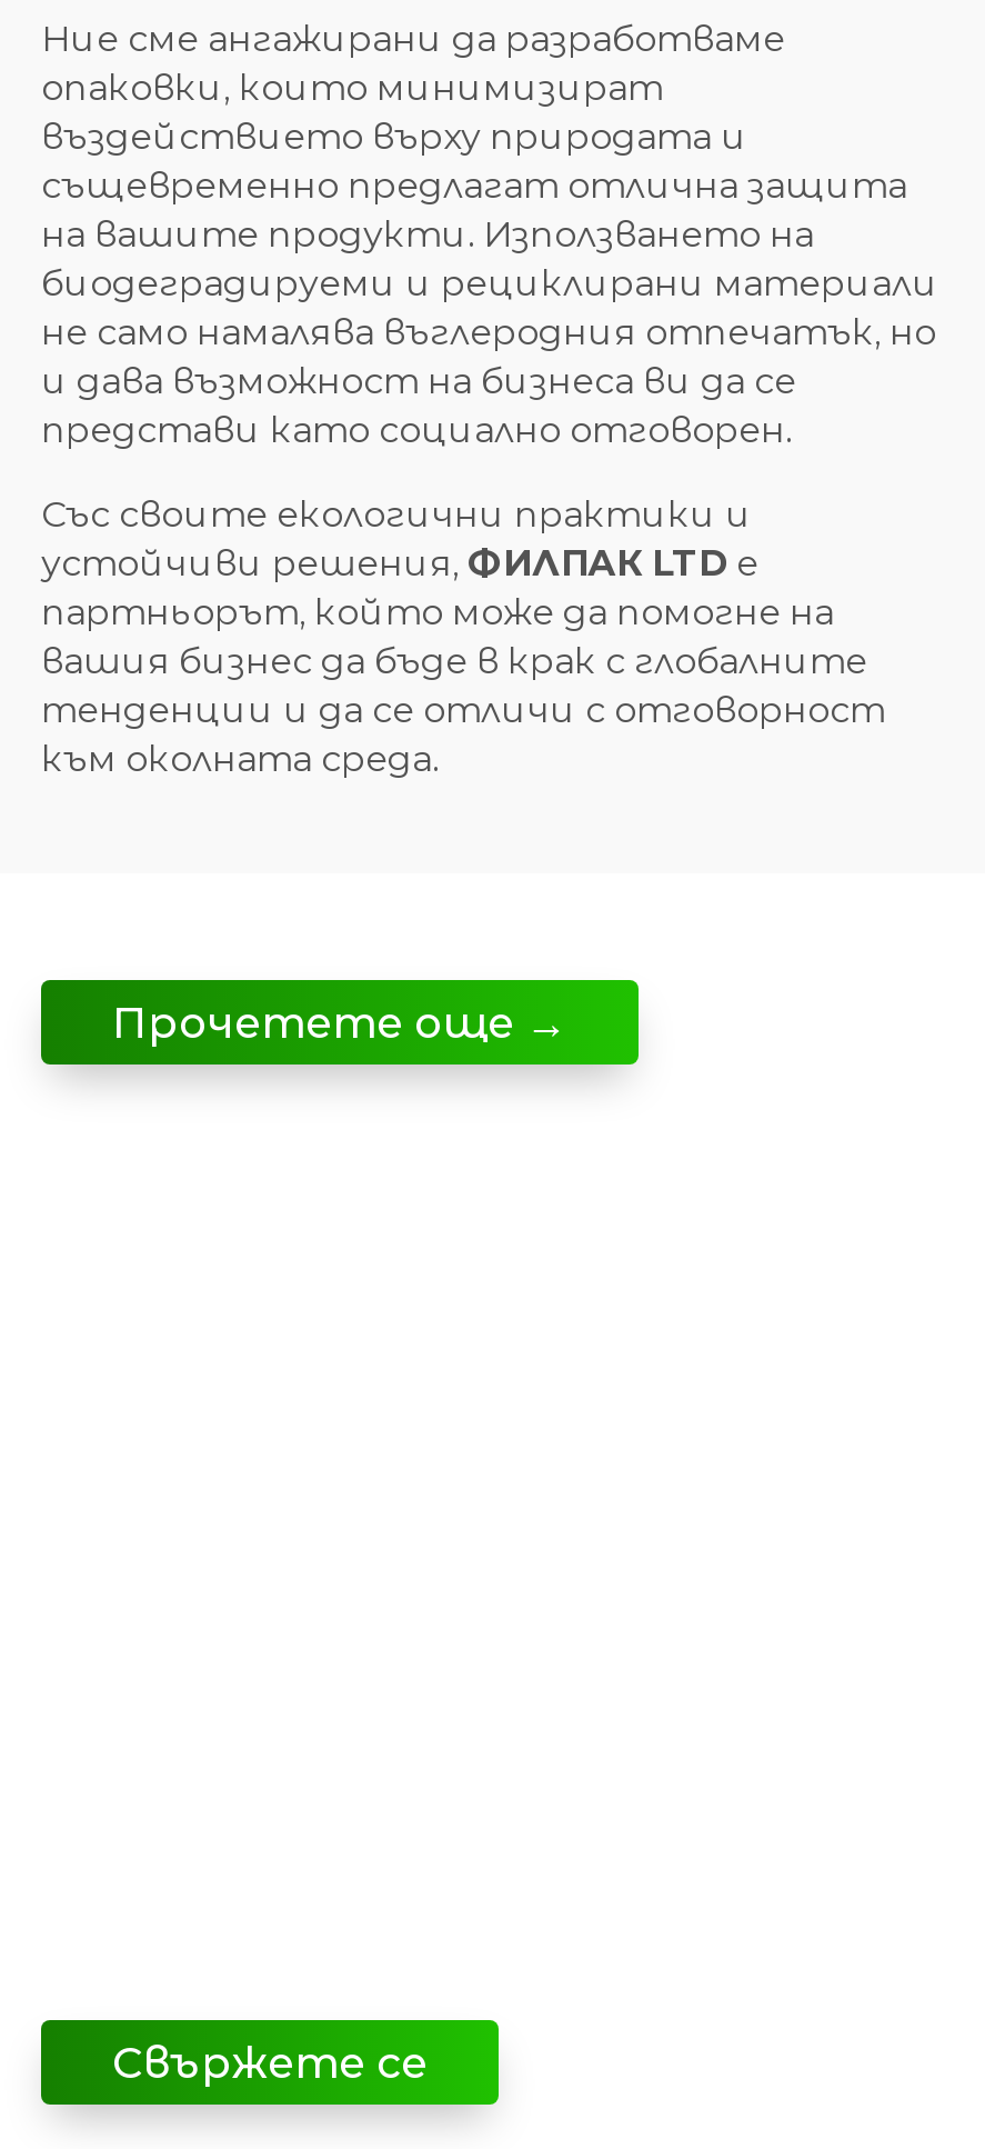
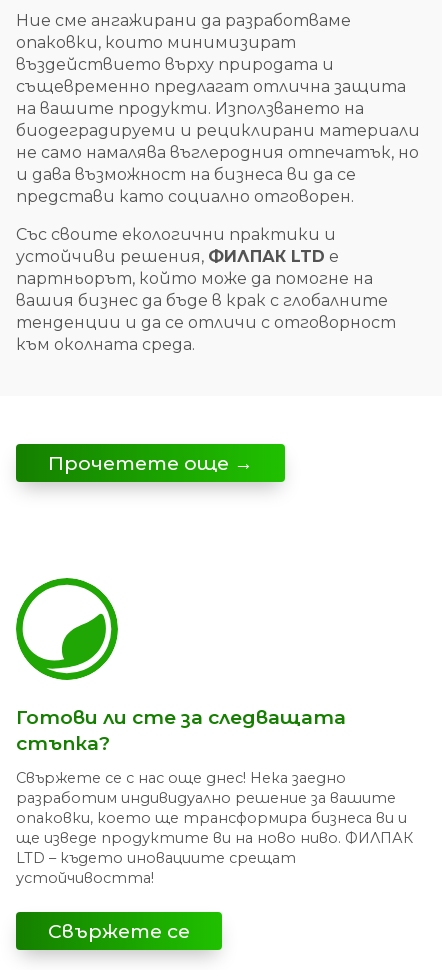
+ [image]
+ Готови ли сте за следващата
+ стъпка?
+ Свържете се с нас още днес! Нека заедно
+ разработим индивидуално решение за вашите
+ опаковки, което ще трансформира бизнеса ви и
+ ще изведе продуктите ви на ново ниво. ФИЛПАК
+ LTD – където иновациите срещат
+ устойчивостта!
